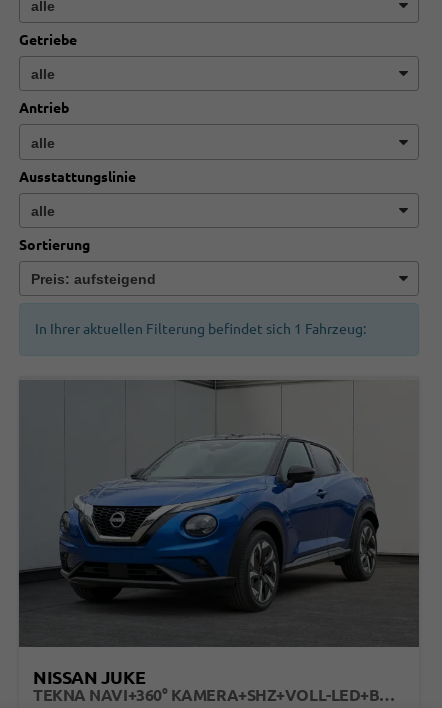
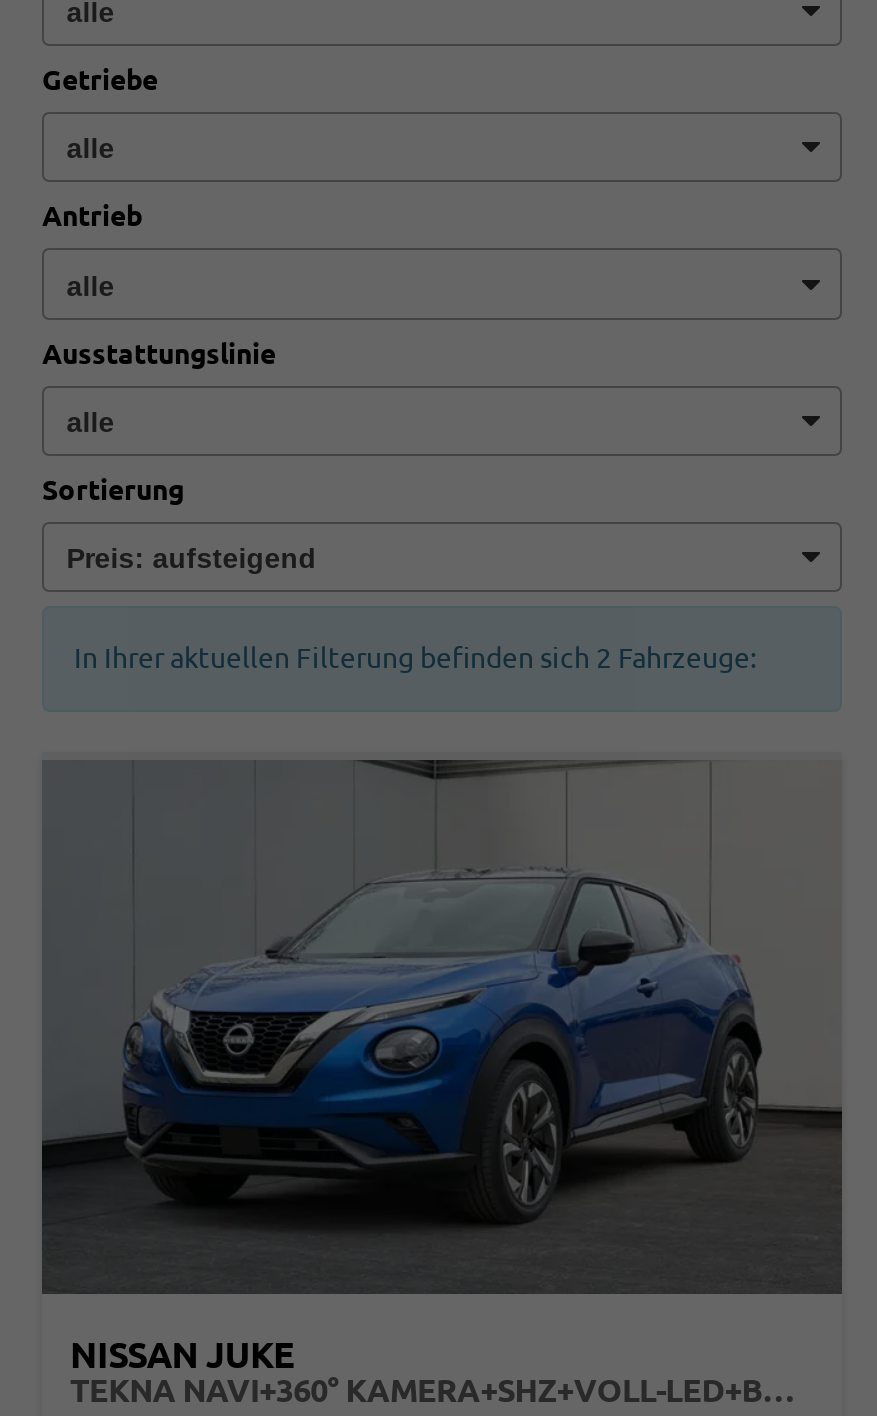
- In Ihrer aktuellen Filterung befindet sich 1 Fahrzeug:
+ In Ihrer aktuellen Filterung befinden sich 2 Fahrzeuge:
